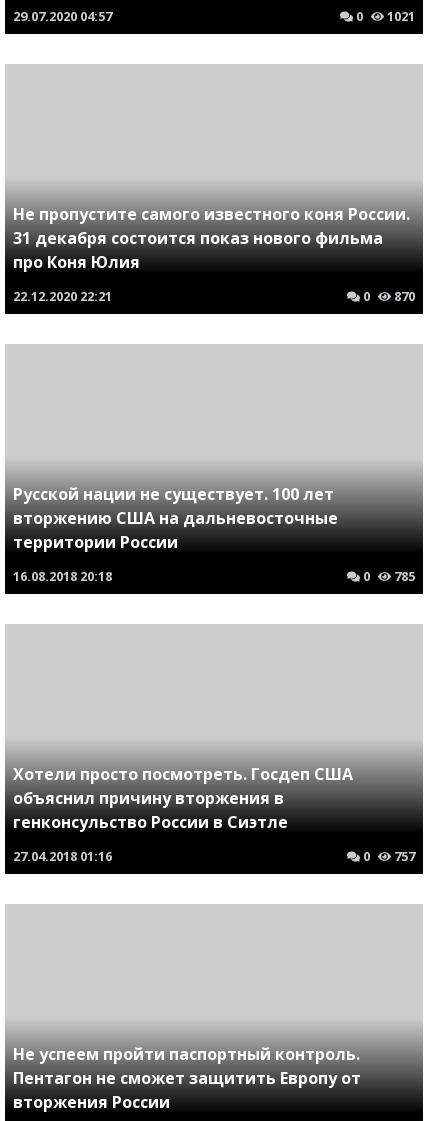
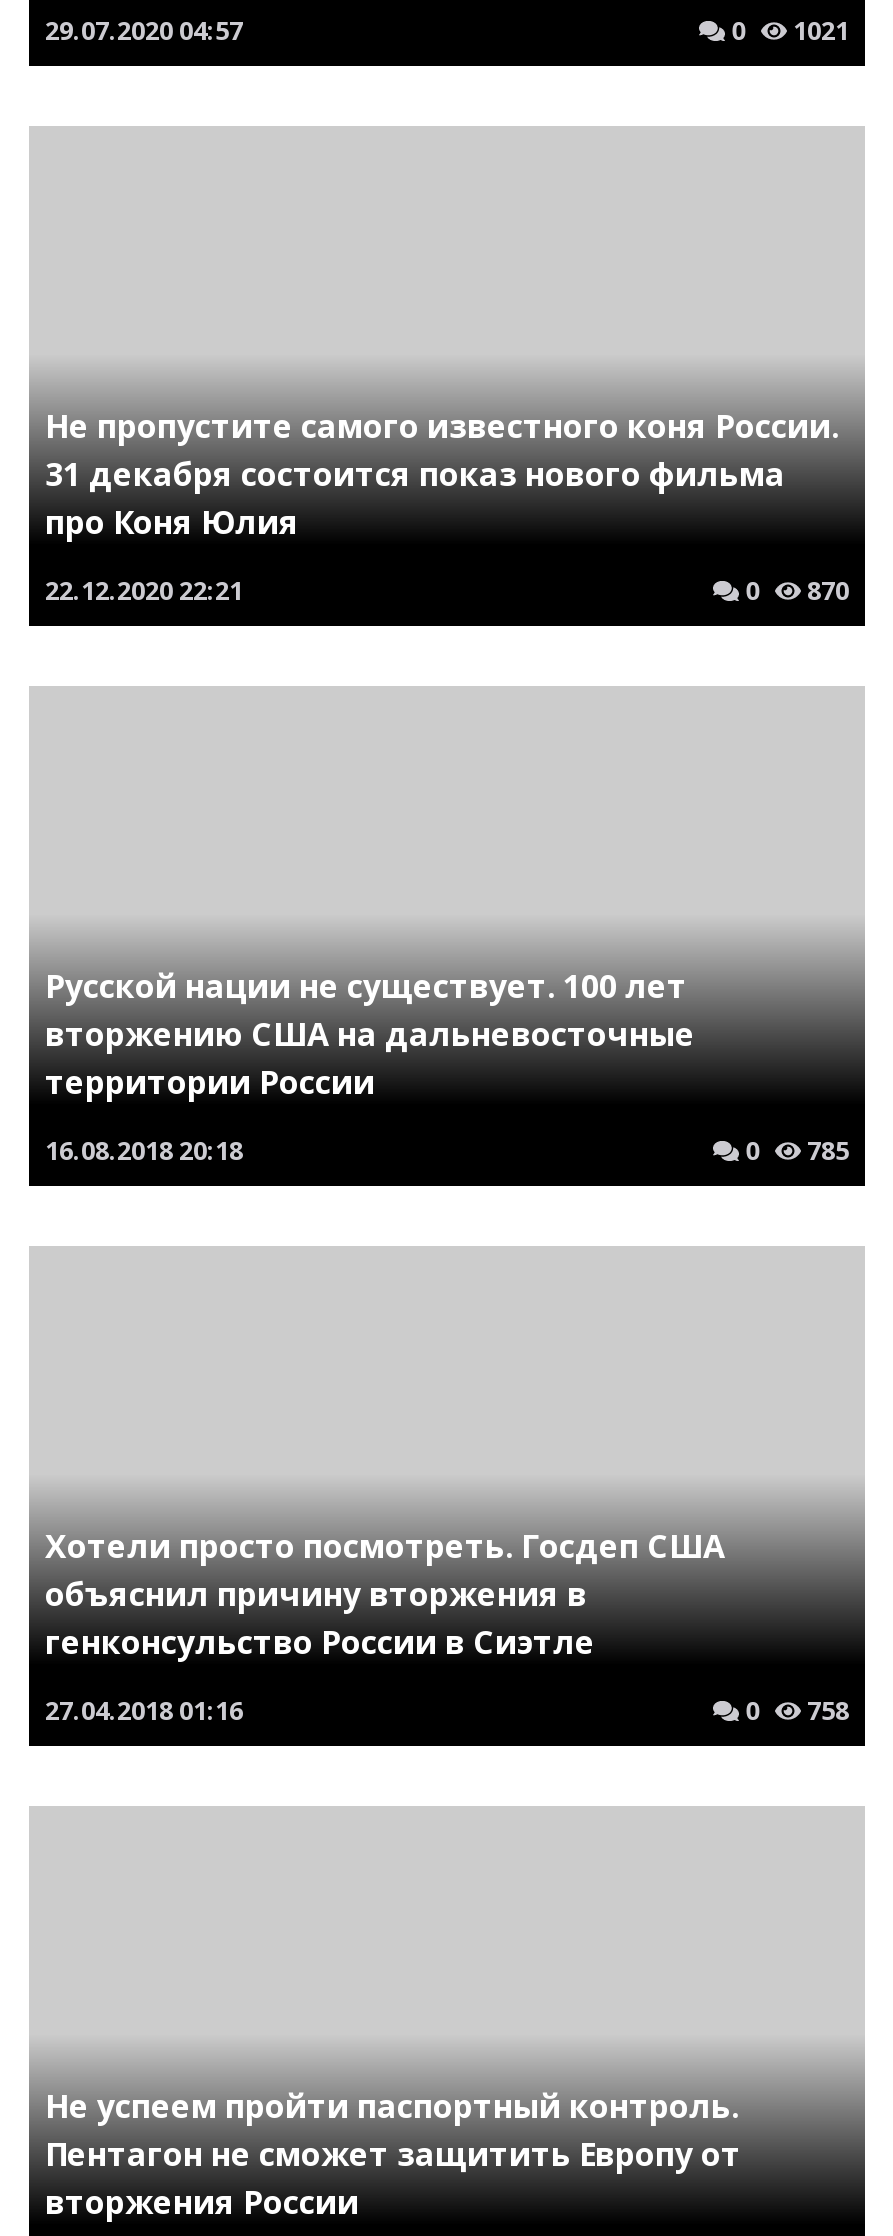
- 0 757
+ 0 758
